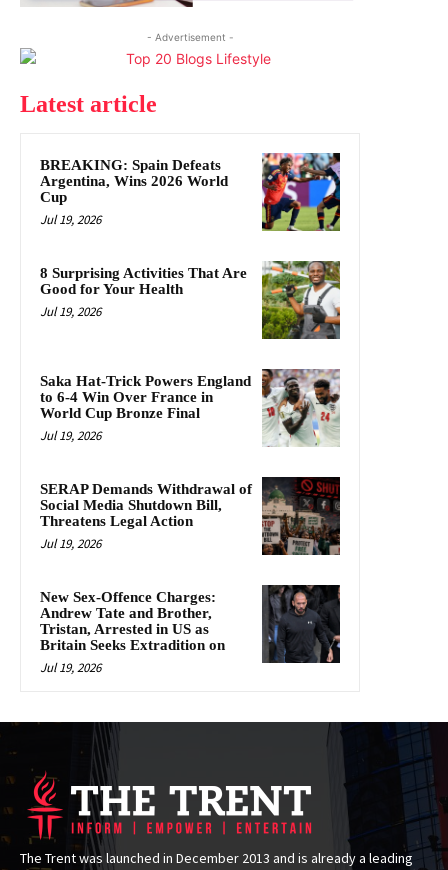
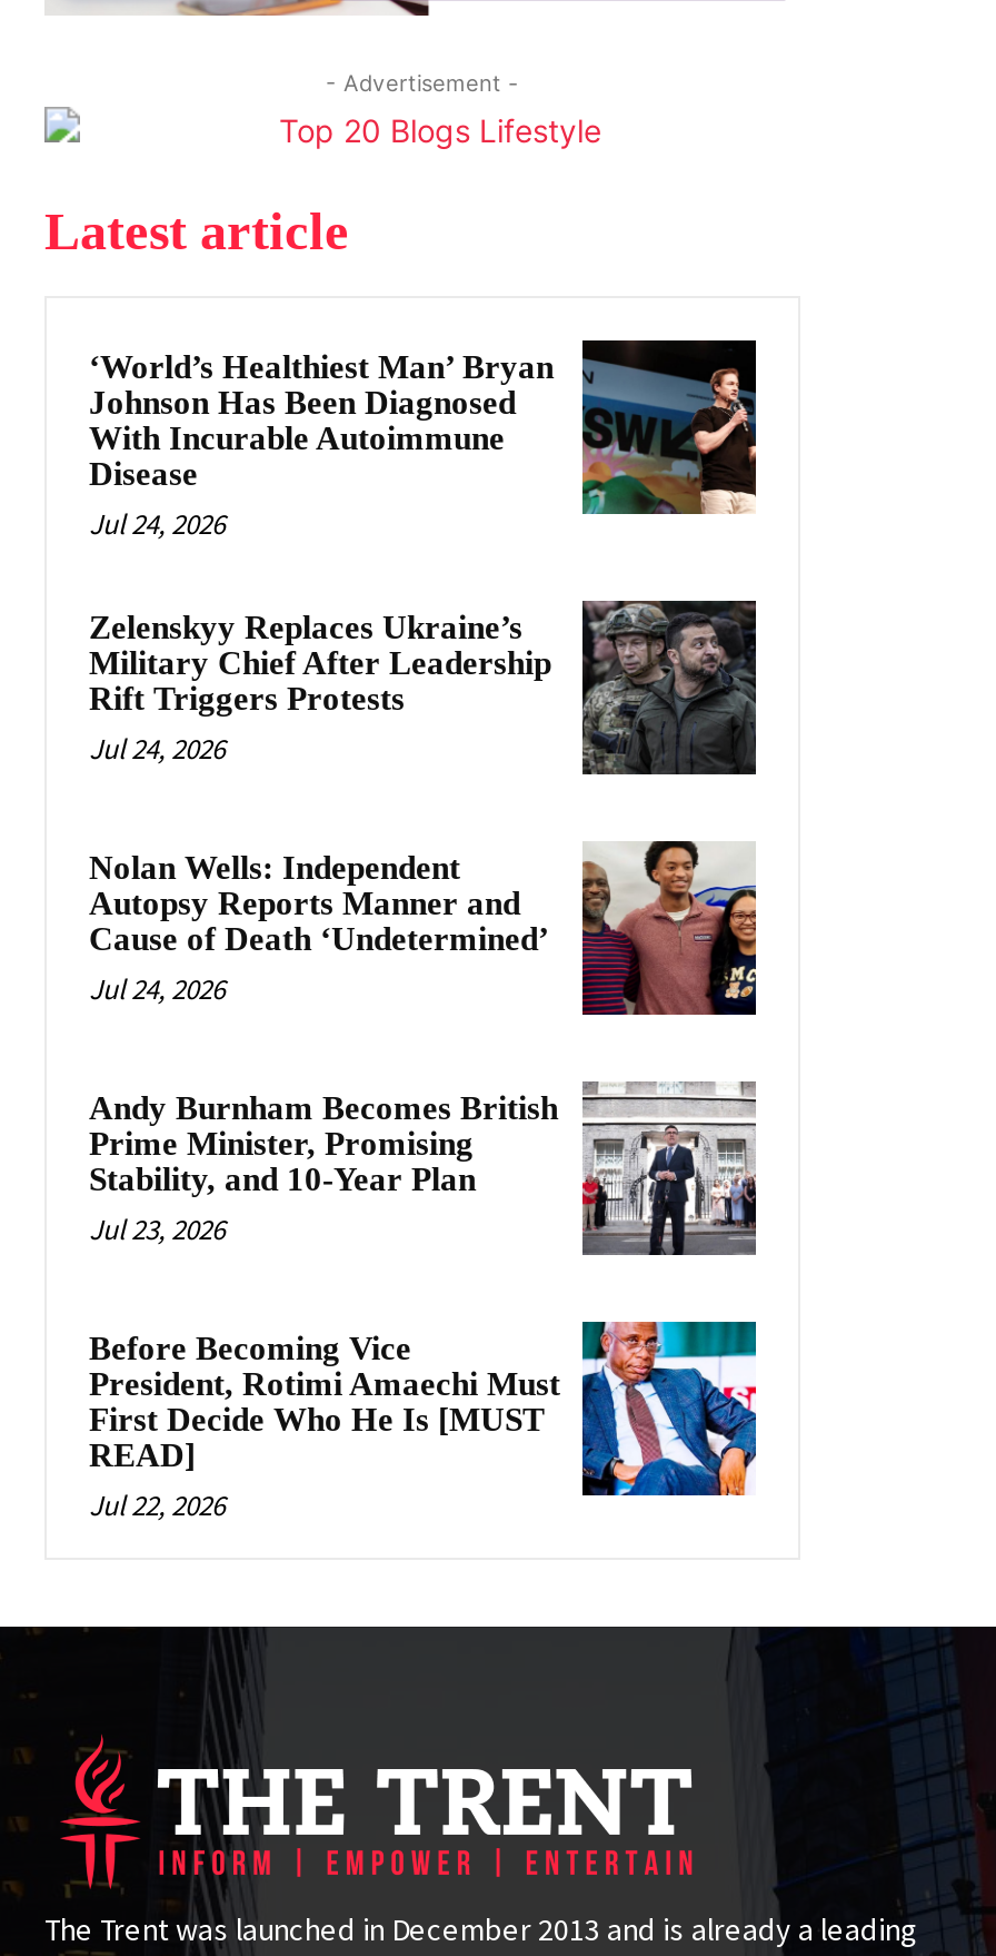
- [image]
- BREAKING: Spain Defeats
- Argentina, Wins 2026 World
- Cup
- Jul 19, 2026
+ [image]
+ ‘World’s Healthiest Man’ Bryan
+ Johnson Has Been Diagnosed
+ With Incurable Autoimmune
+ Disease
+ Jul 24, 2026

- [image]
- 8 Surprising Activities That Are
- Good for Your Health
- Jul 19, 2026
+ [image]
+ Zelenskyy Replaces Ukraine’s
+ Military Chief After Leadership
+ Rift Triggers Protests
+ Jul 24, 2026

- [image]
- Saka Hat-Trick Powers England
- to 6-4 Win Over France in
- World Cup Bronze Final
- Jul 19, 2026
+ [image]
+ Nolan Wells: Independent
+ Autopsy Reports Manner and
+ Cause of Death ‘Undetermined’
+ Jul 24, 2026

- [image]
- SERAP Demands Withdrawal of
- Social Media Shutdown Bill,
- Threatens Legal Action
- Jul 19, 2026
+ [image]
+ Andy Burnham Becomes British
+ Prime Minister, Promising
+ Stability, and 10-Year Plan
+ Jul 23, 2026

- [image]
- New Sex-Offence Charges:
- Andrew Tate and Brother,
- Tristan, Arrested in US as
- Britain Seeks Extradition on
- Jul 19, 2026
+ [image]
+ Before Becoming Vice
+ President, Rotimi Amaechi Must
+ First Decide Who He Is [MUST
+ READ]
+ Jul 22, 2026
